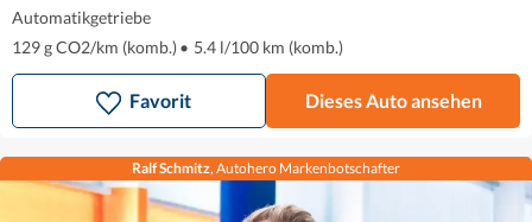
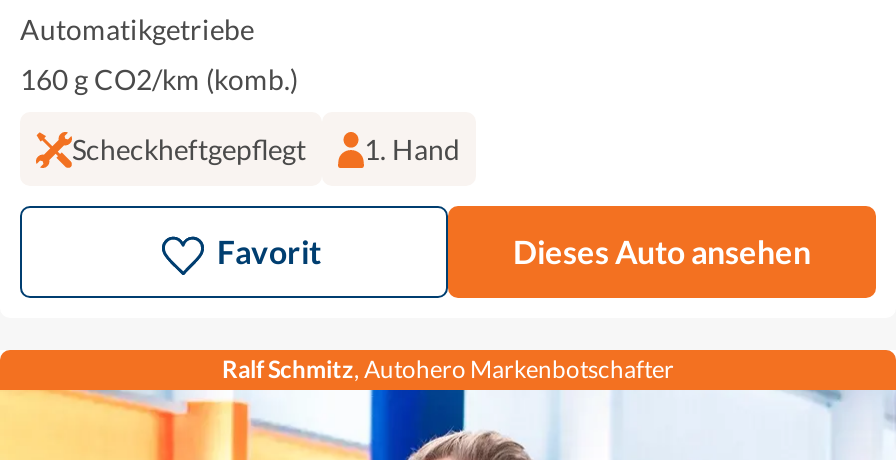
- 129 g CO2/km (komb.) • 5.4 l/100 km (komb.)
+ 160 g CO2/km (komb.)
+ Scheckheftgepflegt
+ 1. Hand
